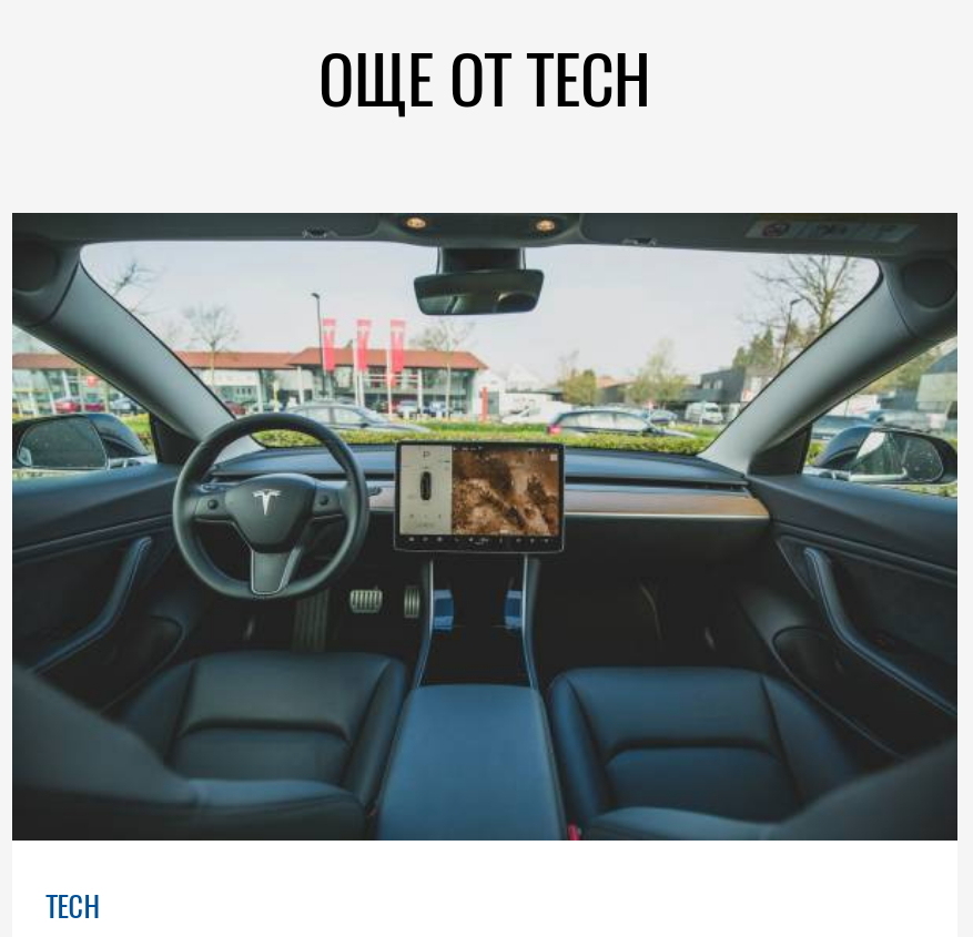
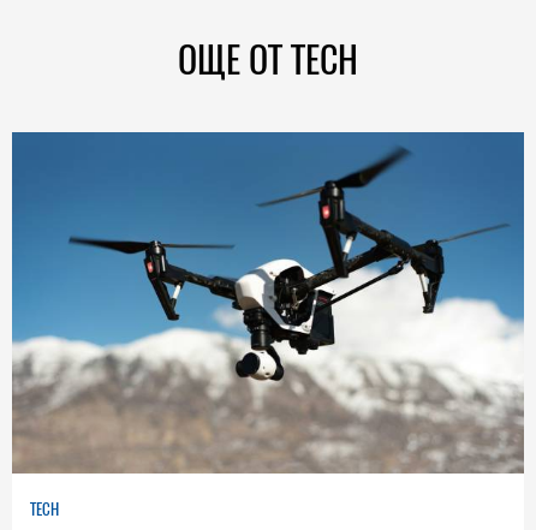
- [image]
+ [image]
